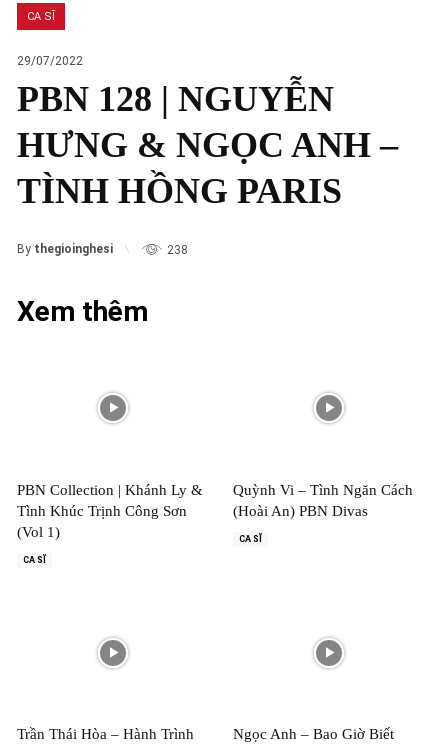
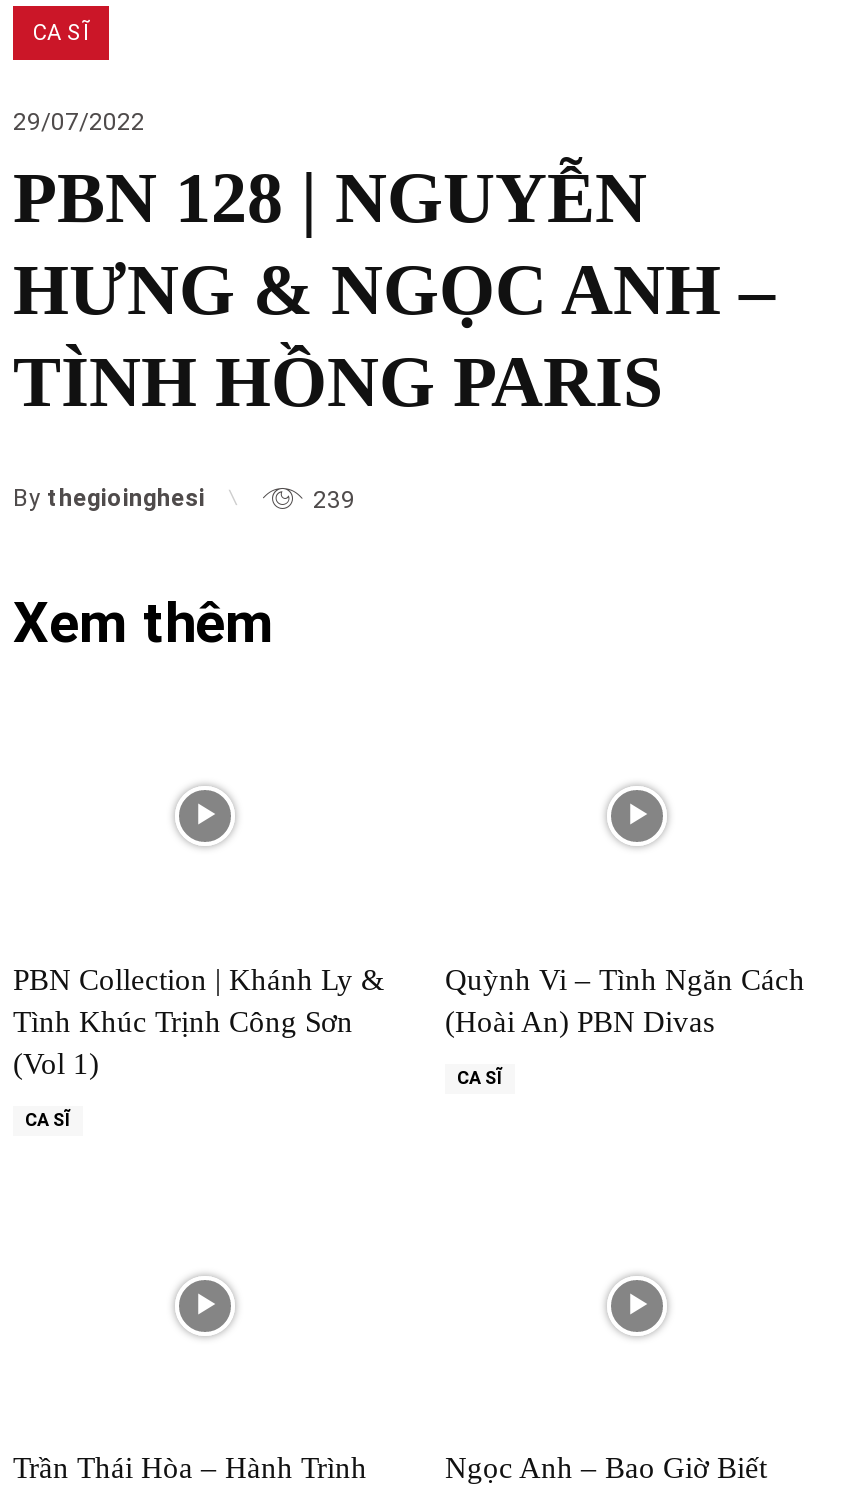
- 238
+ 239
